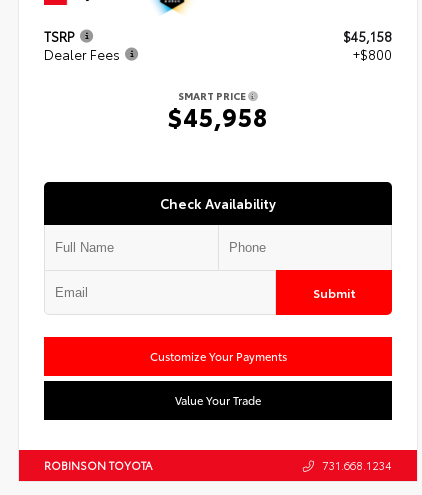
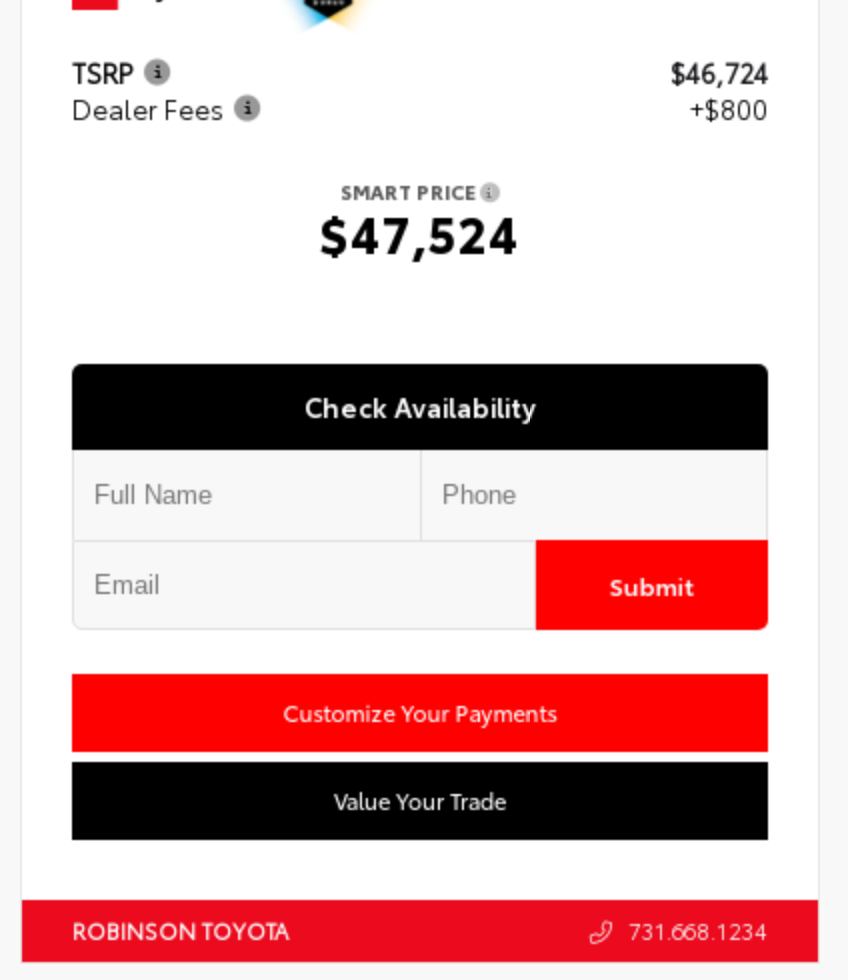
- $45,158
+ $46,724

- $45,958
+ $47,524
